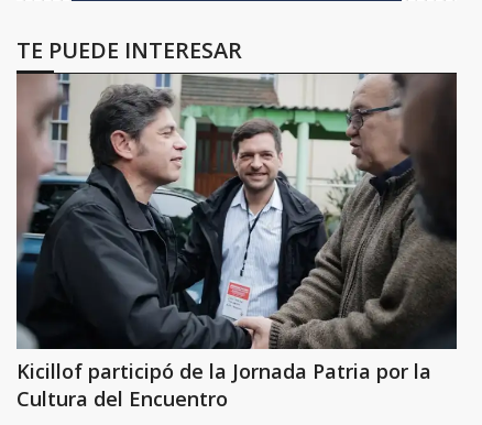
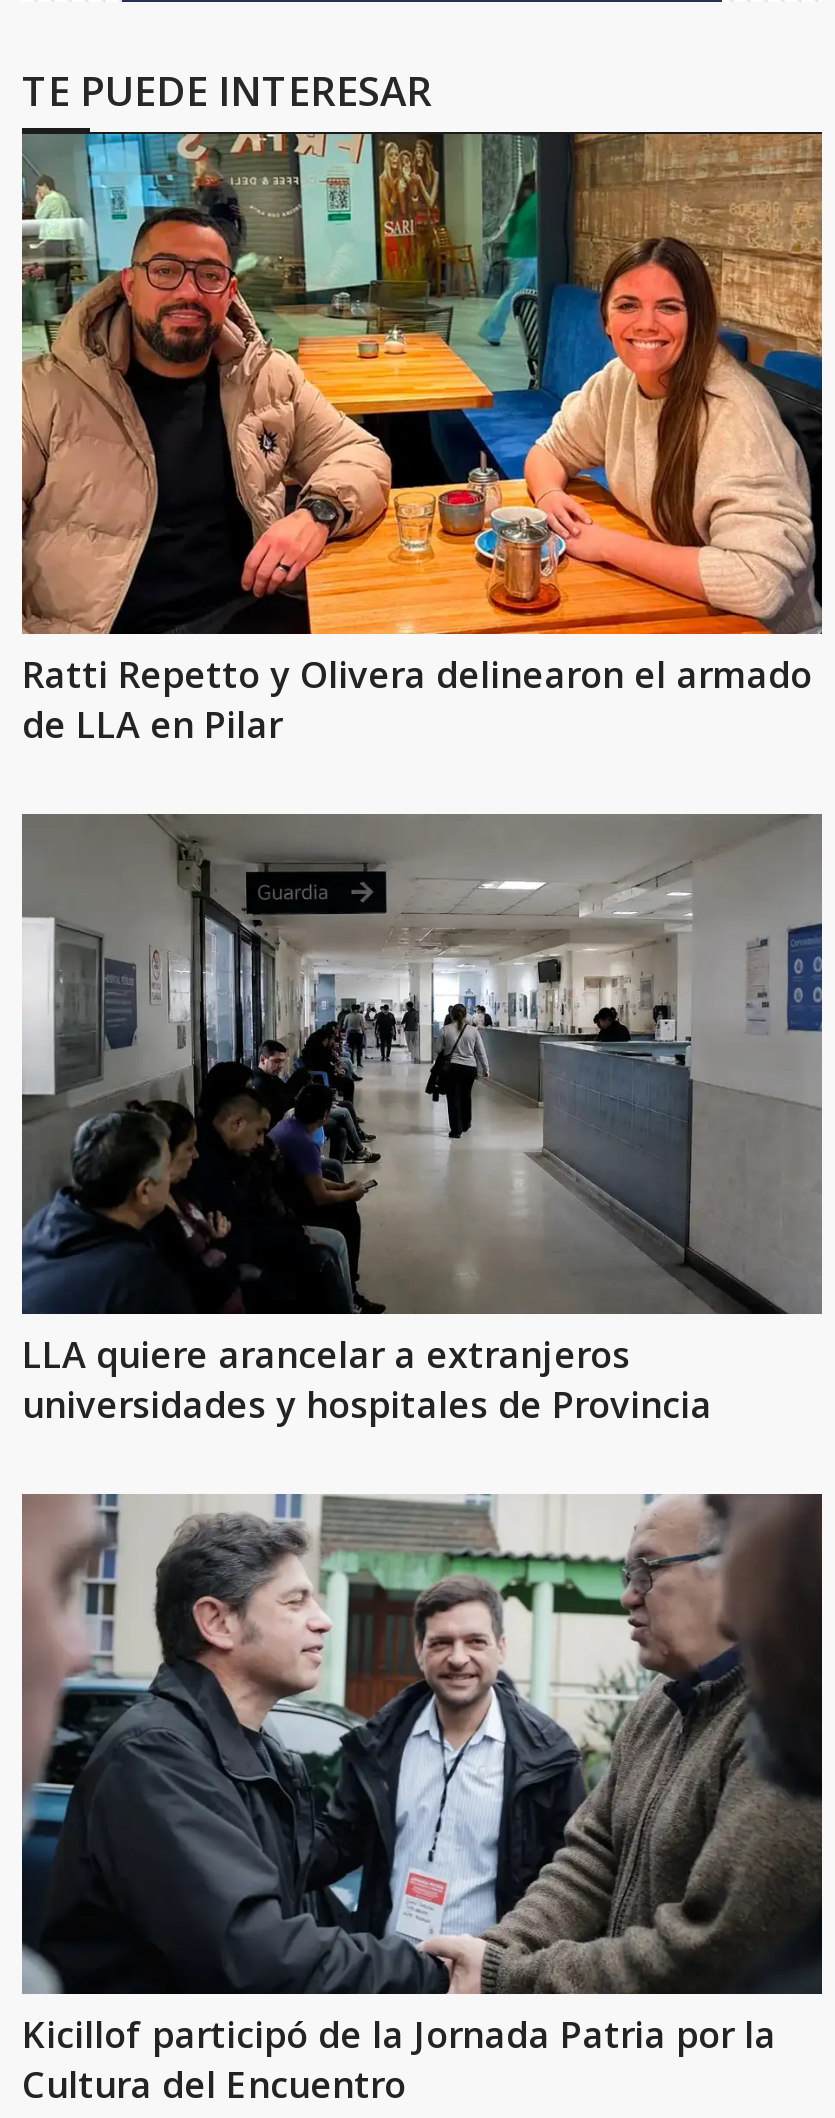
+ [image]
+ Ratti Repetto y Olivera delinearon el armado
+ de LLA en Pilar

+ [image]
+ LLA quiere arancelar a extranjeros
+ universidades y hospitales de Provincia
